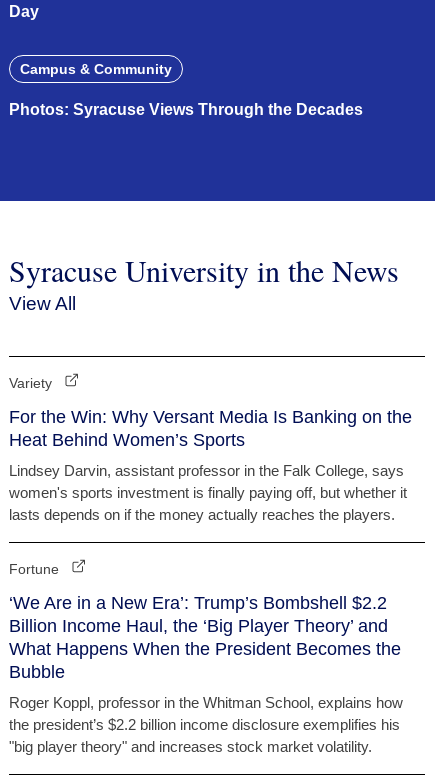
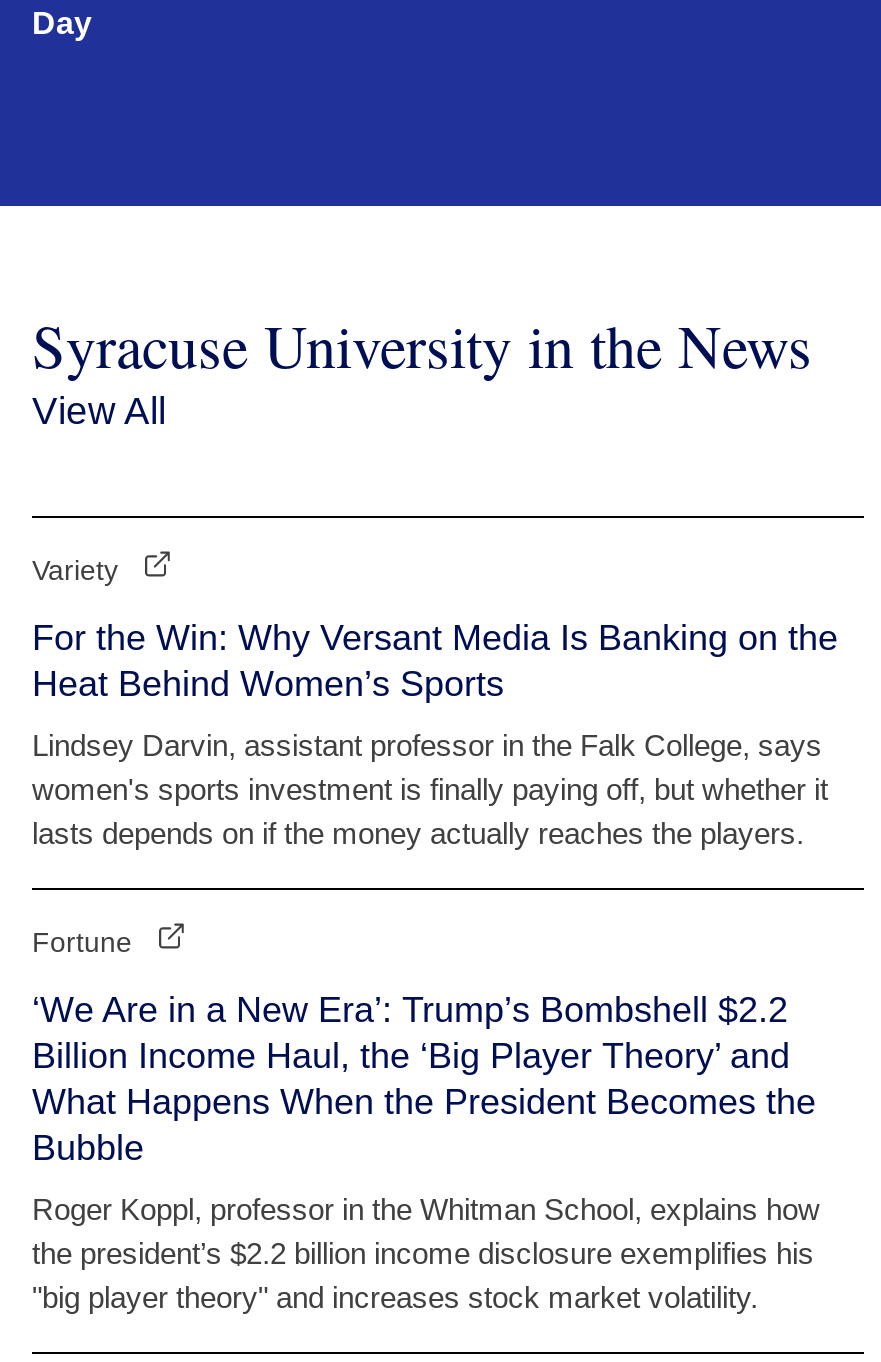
- Campus & Community
- Photos: Syracuse Views Through the Decades
